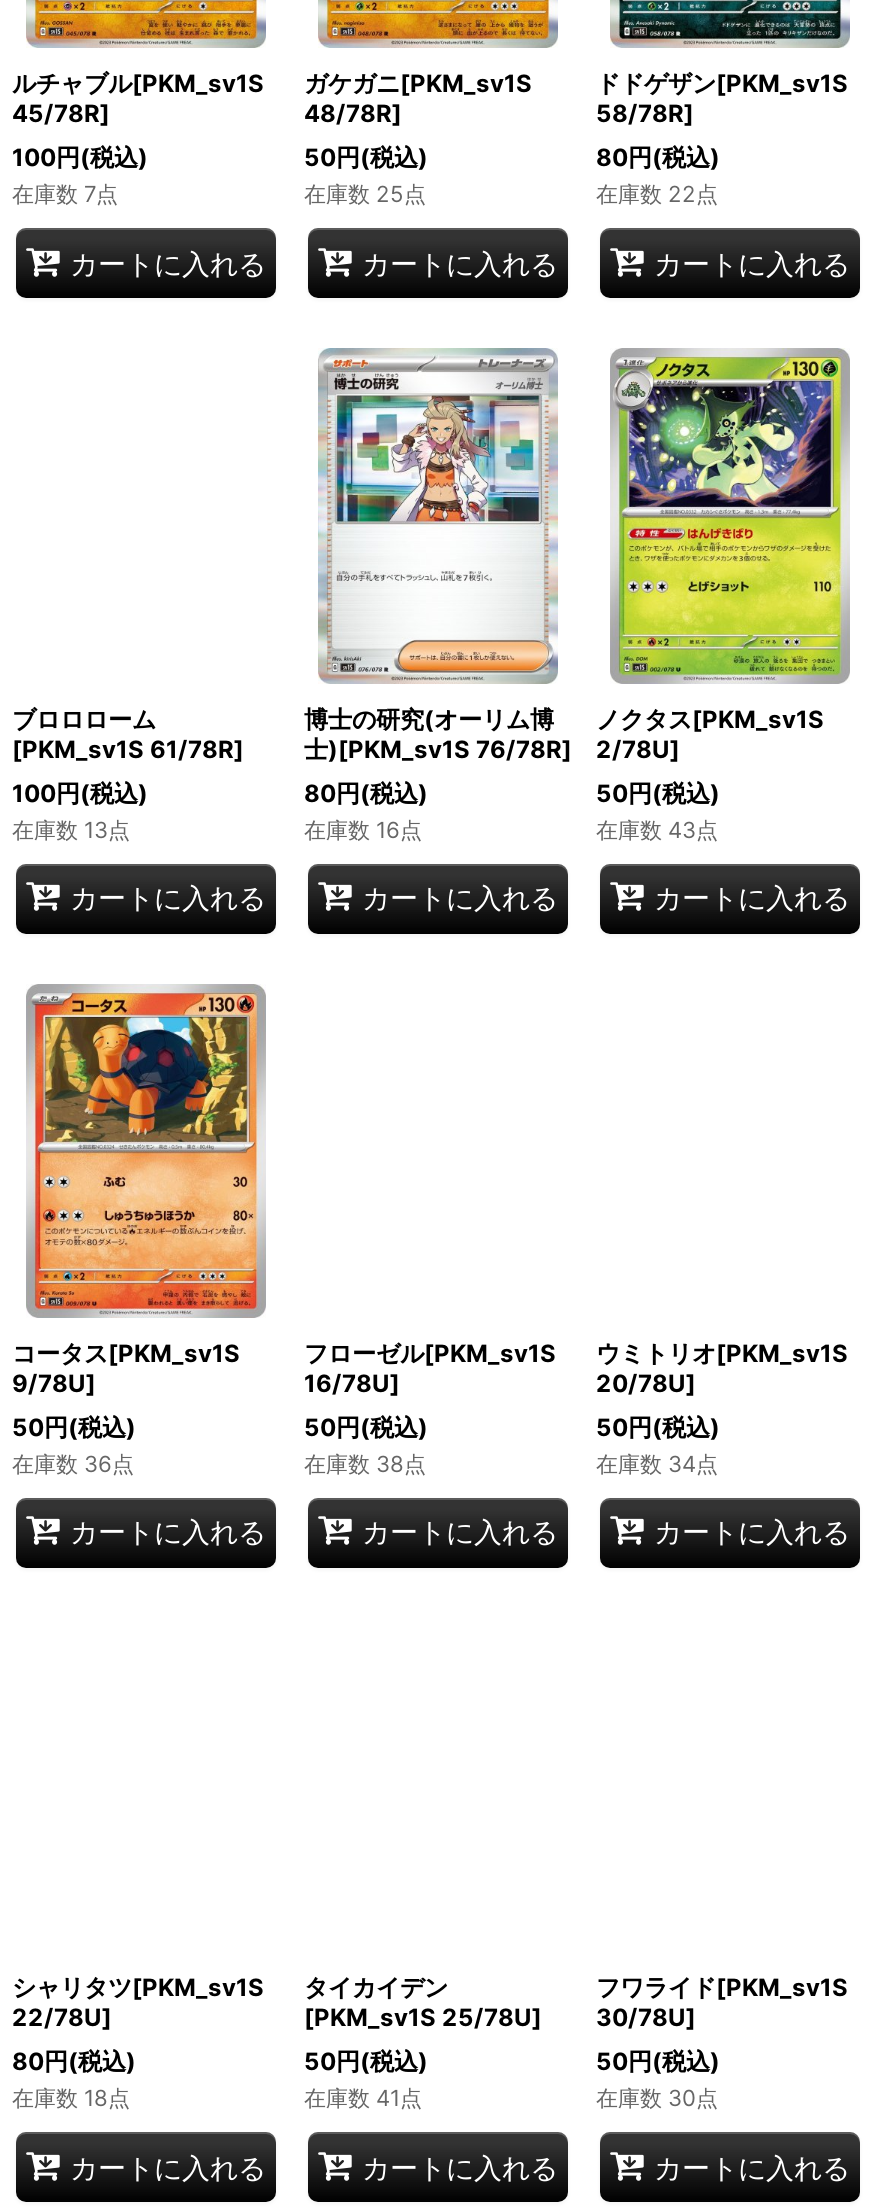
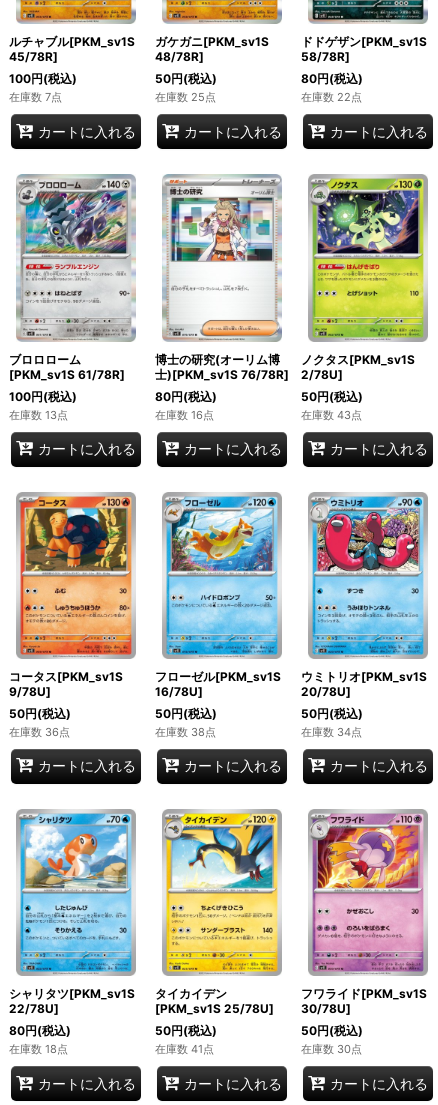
+ [image]

+ [image]

+ [image]

+ [image]

+ [image]

+ [image]
